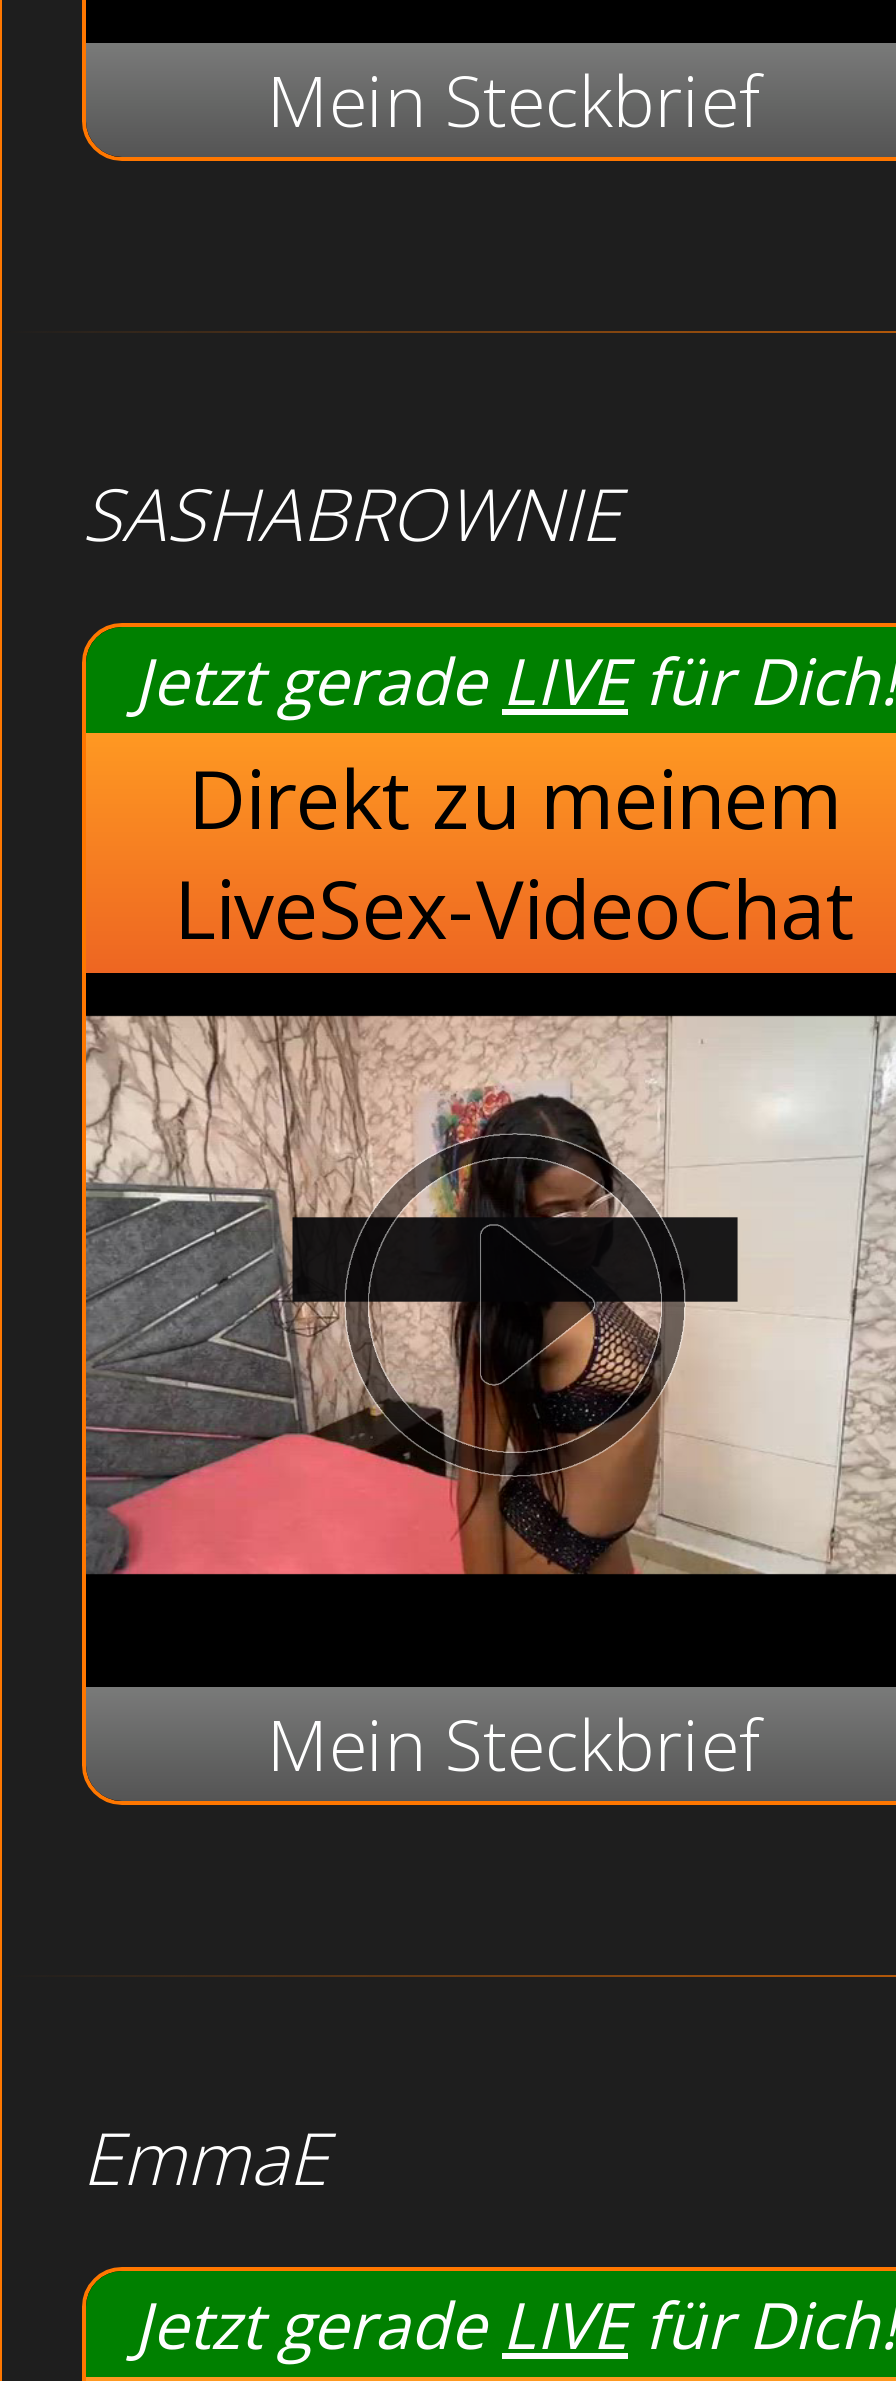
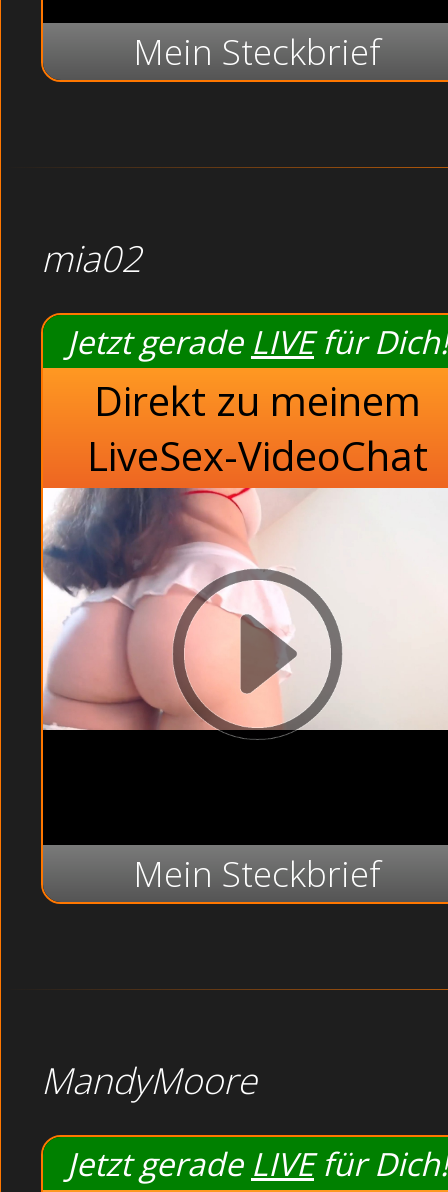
- SASHABROWNIE
+ mia02

- [image]
+ [image]

- EmmaE
+ MandyMoore
